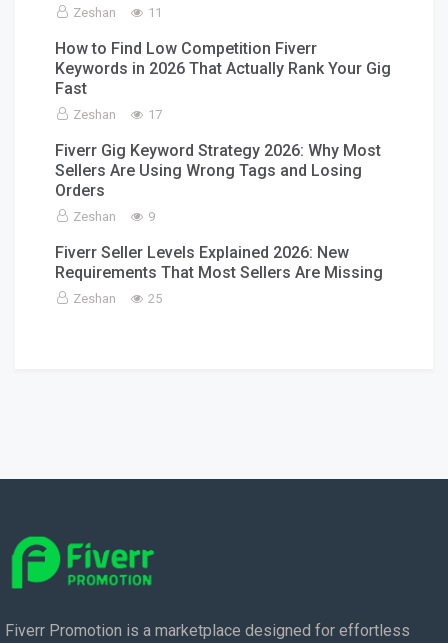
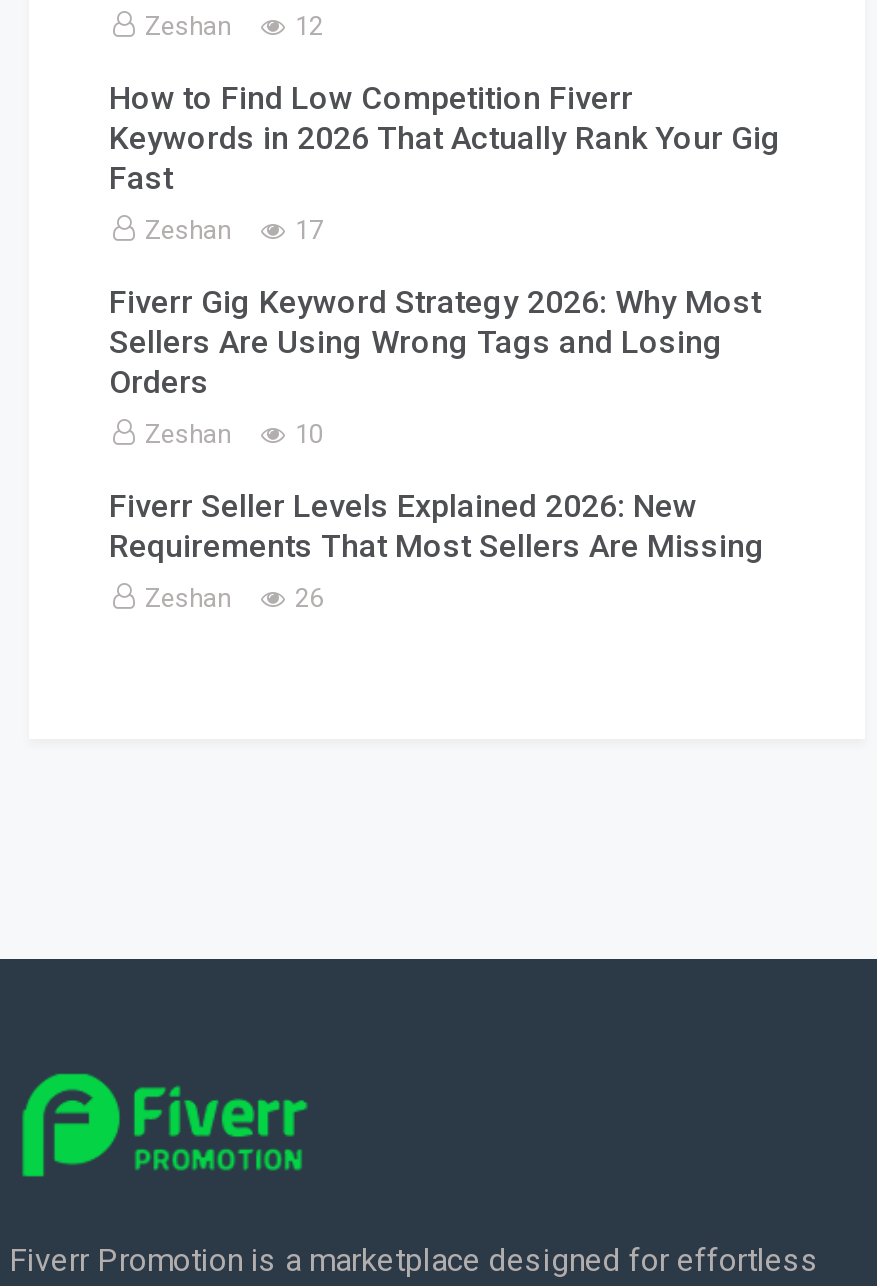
- 11
+ 12

- 9
+ 10

- 25
+ 26
